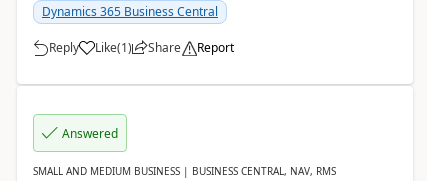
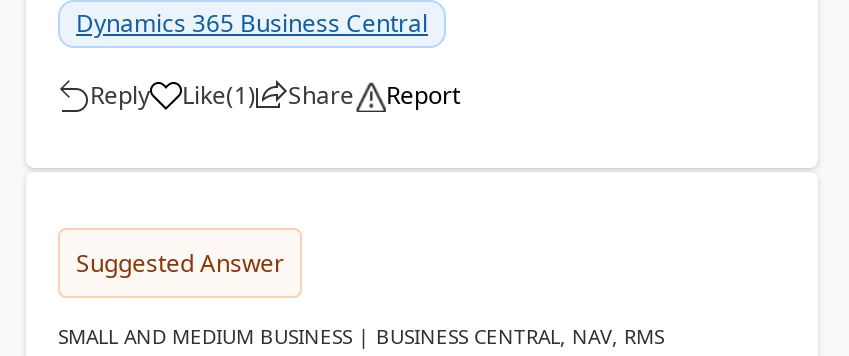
- Answered
+ Suggested Answer
